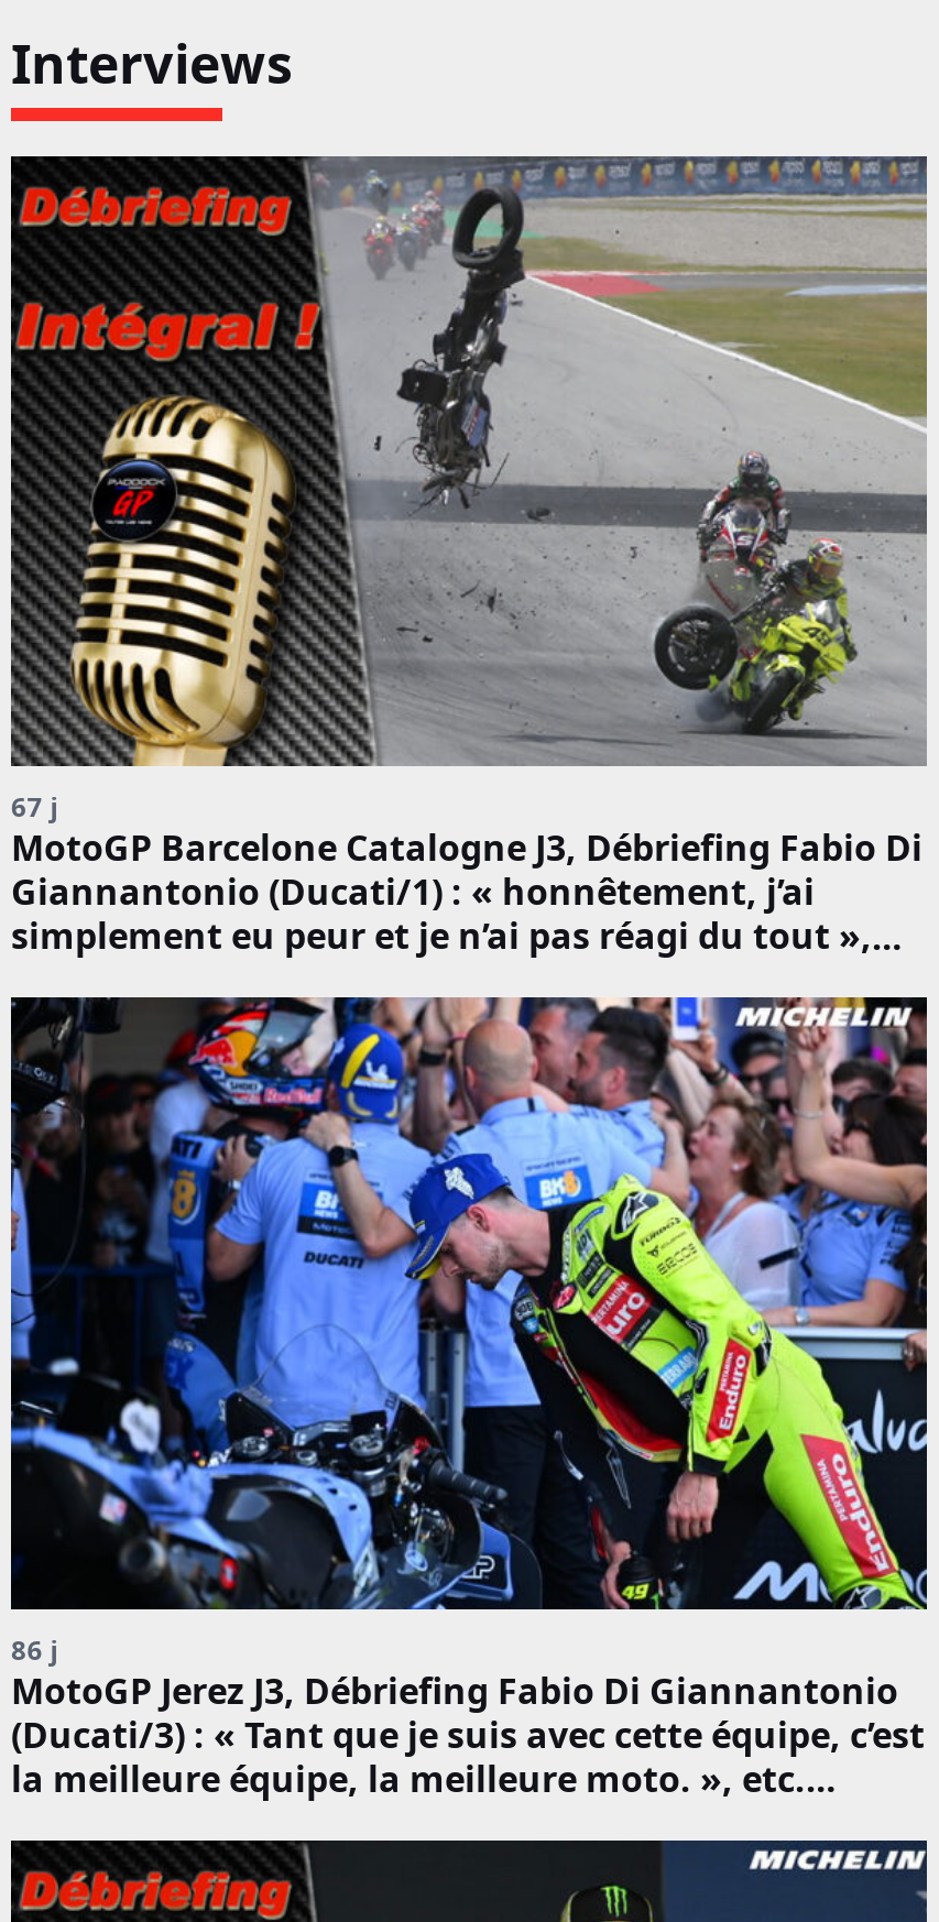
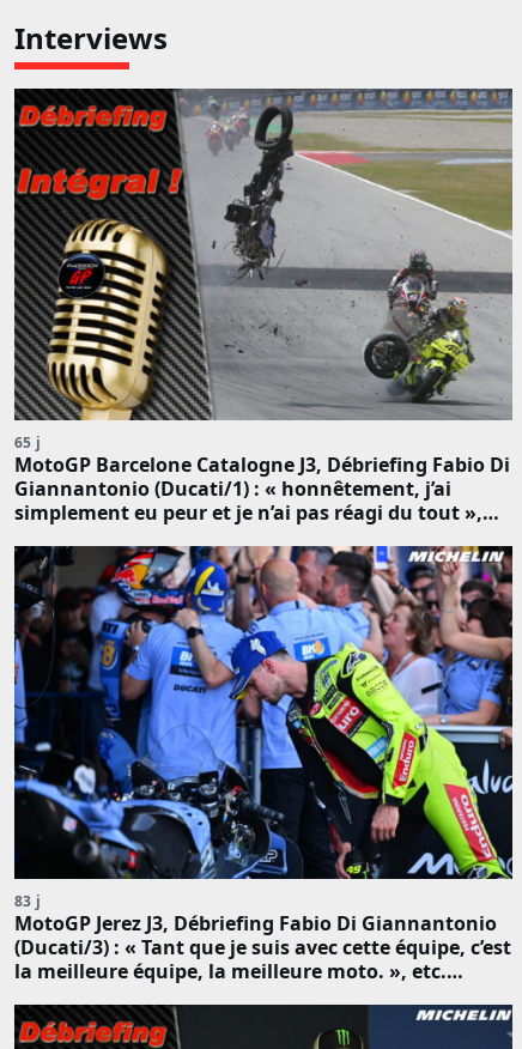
- 67 j
+ 65 j

- 86 j
+ 83 j
